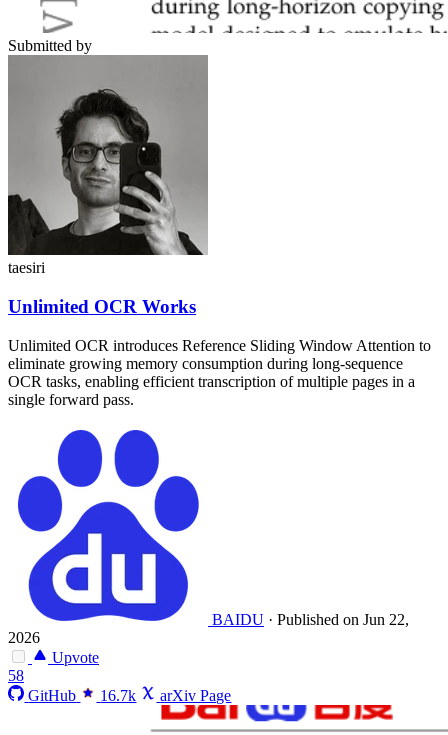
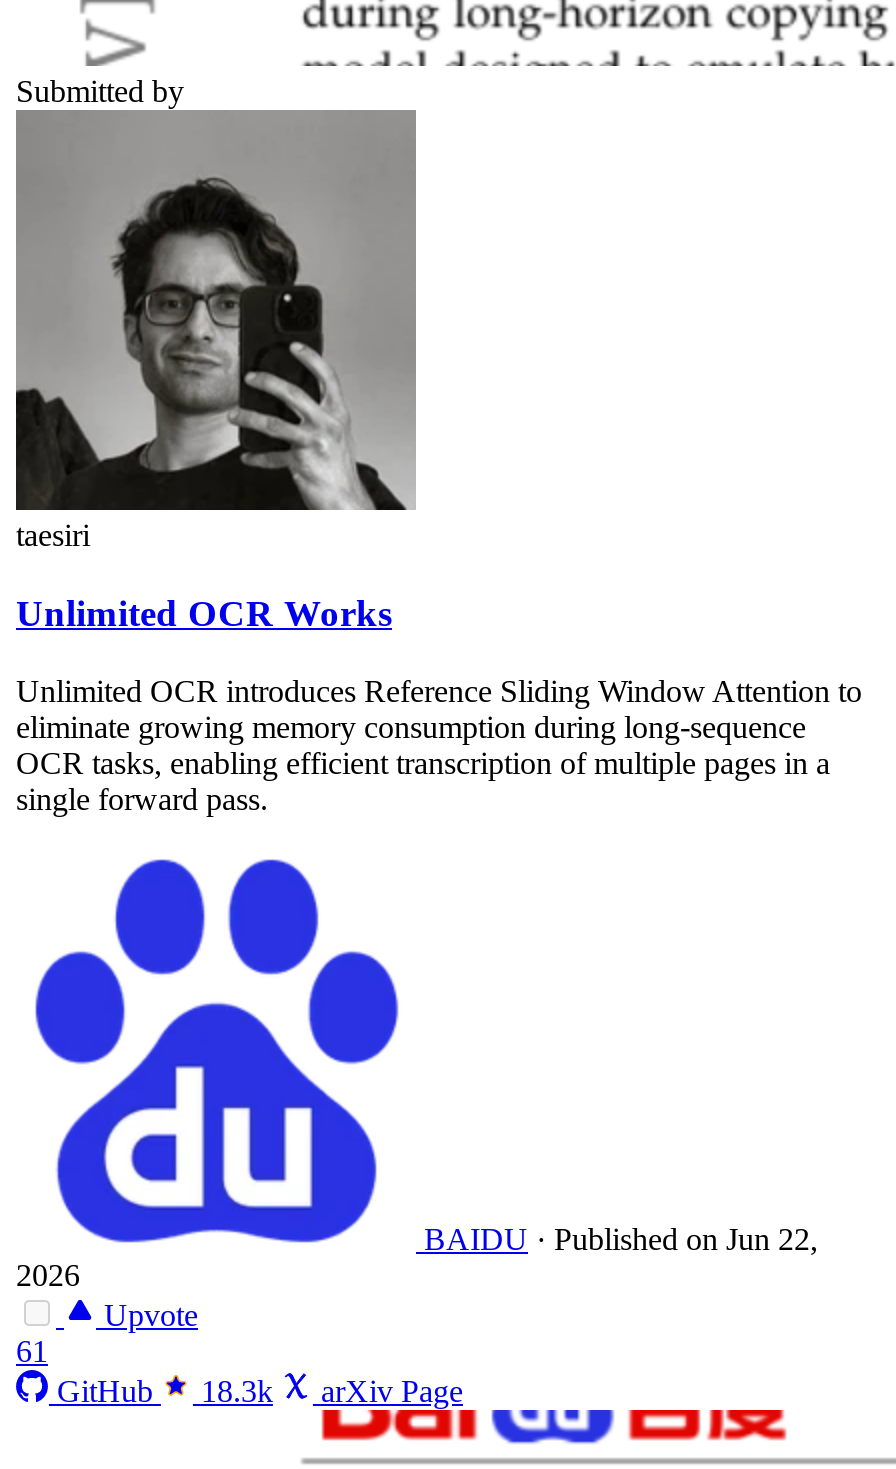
- 58
+ 61

- GitHub 16.7k arXiv Page
+ GitHub 18.3k arXiv Page
